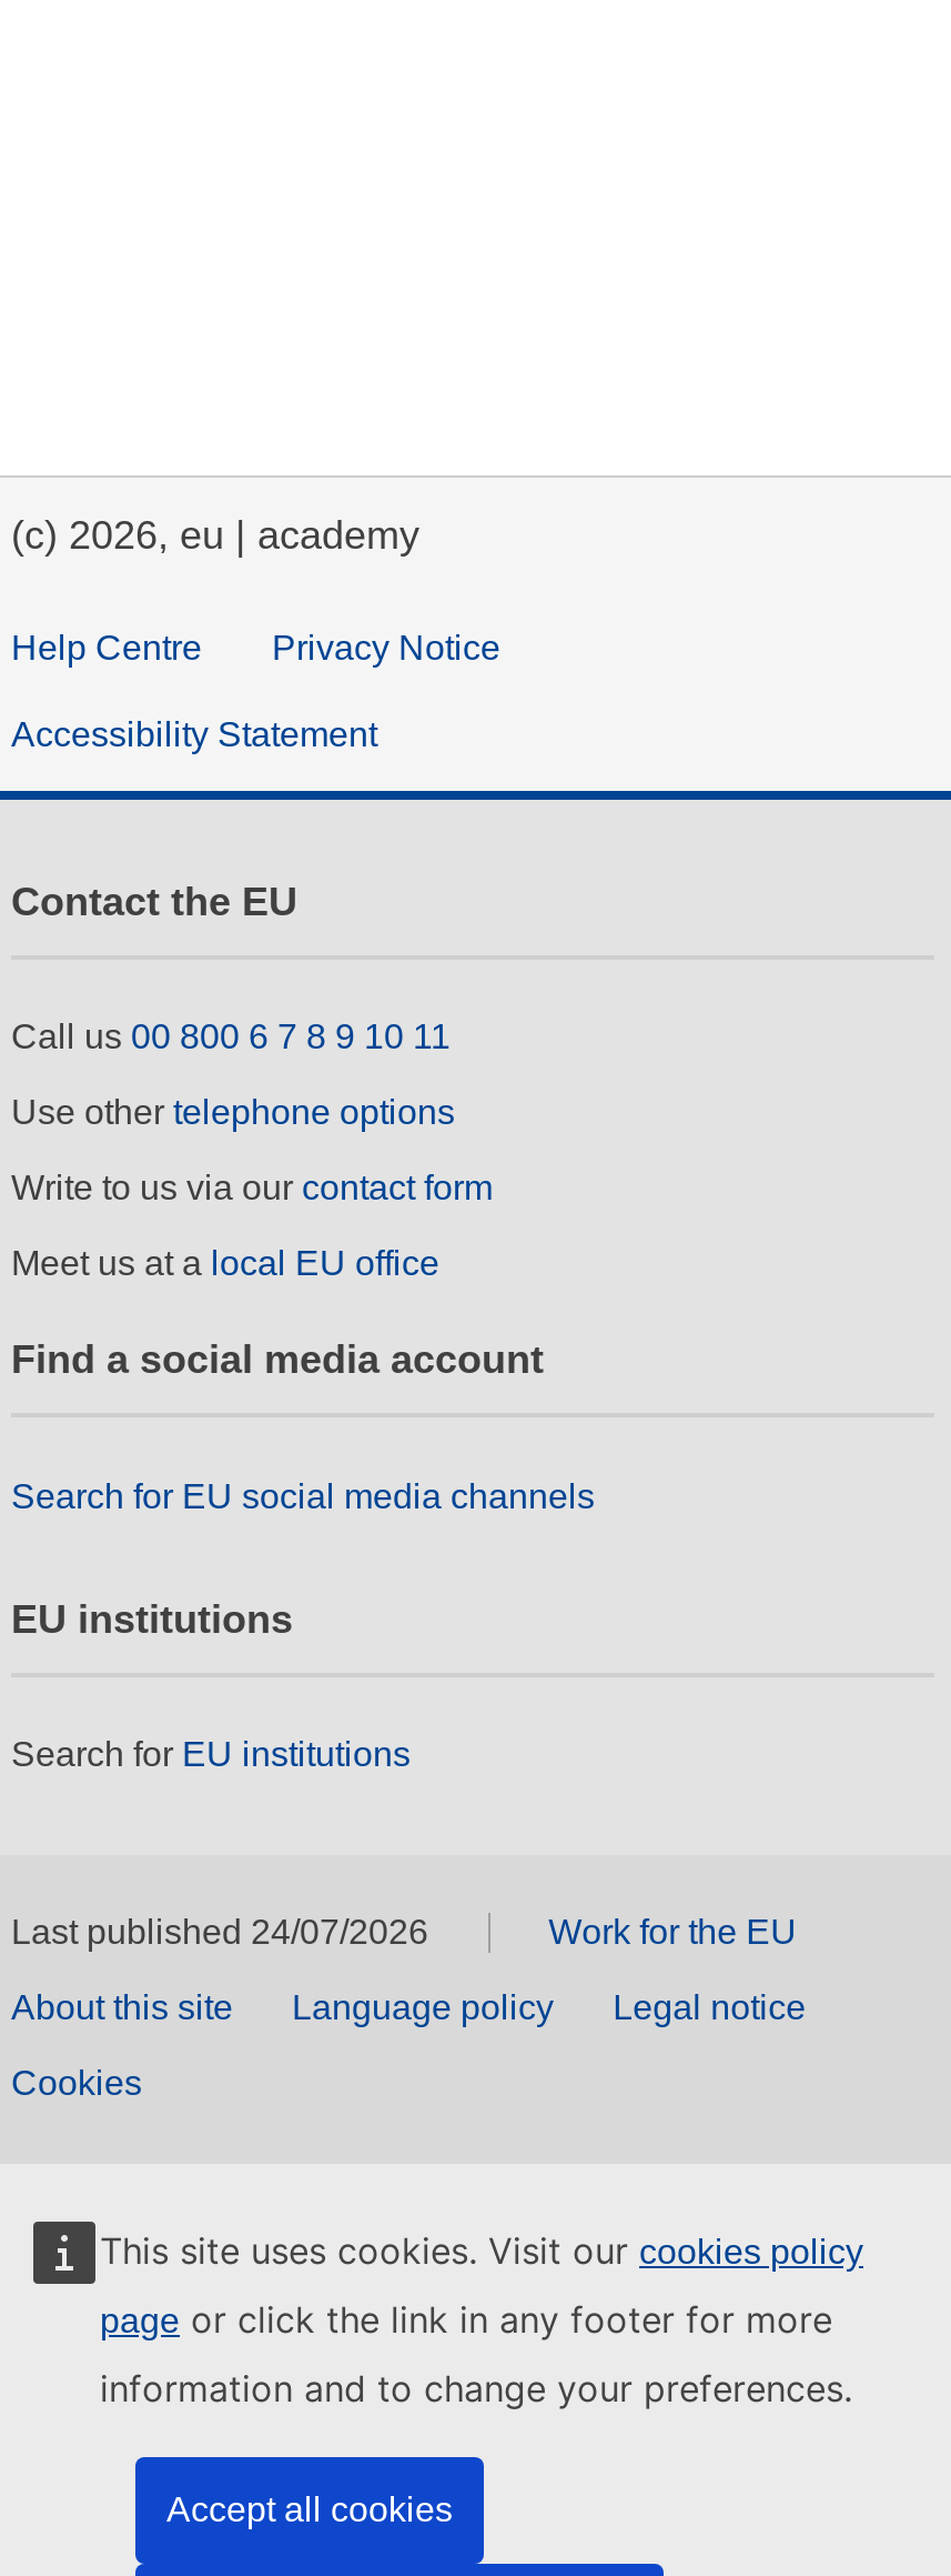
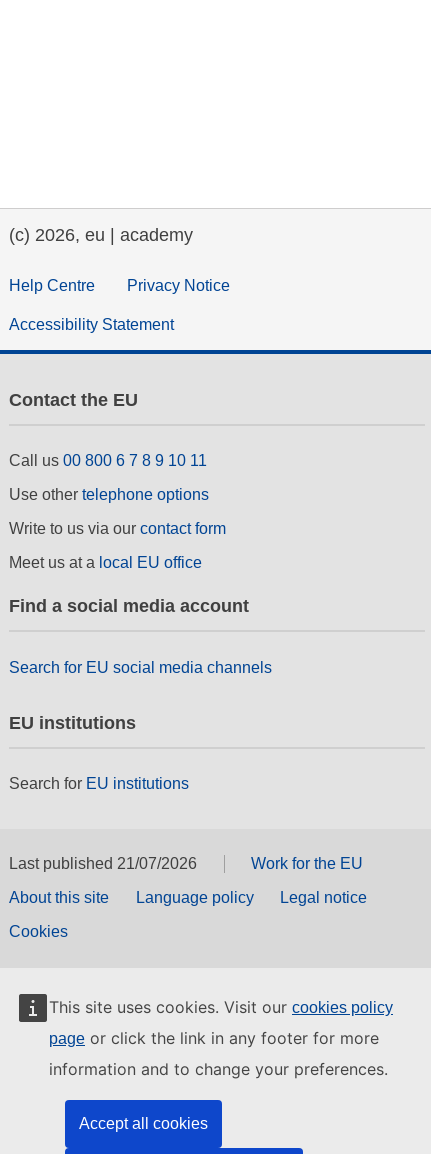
- Last published 24/07/2026
+ Last published 21/07/2026
